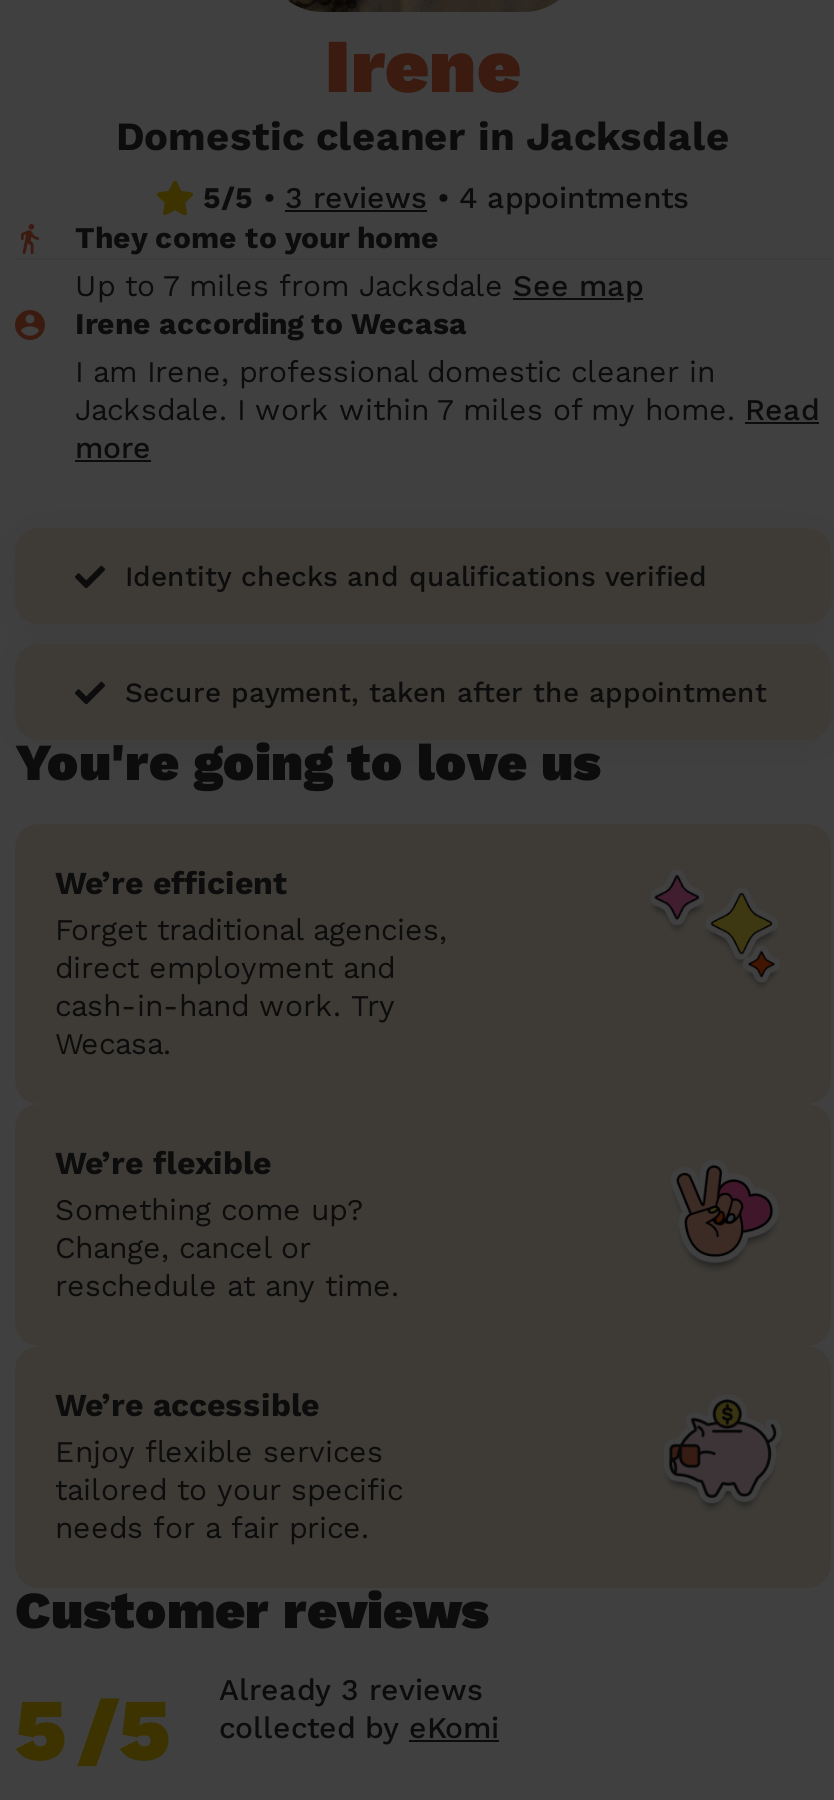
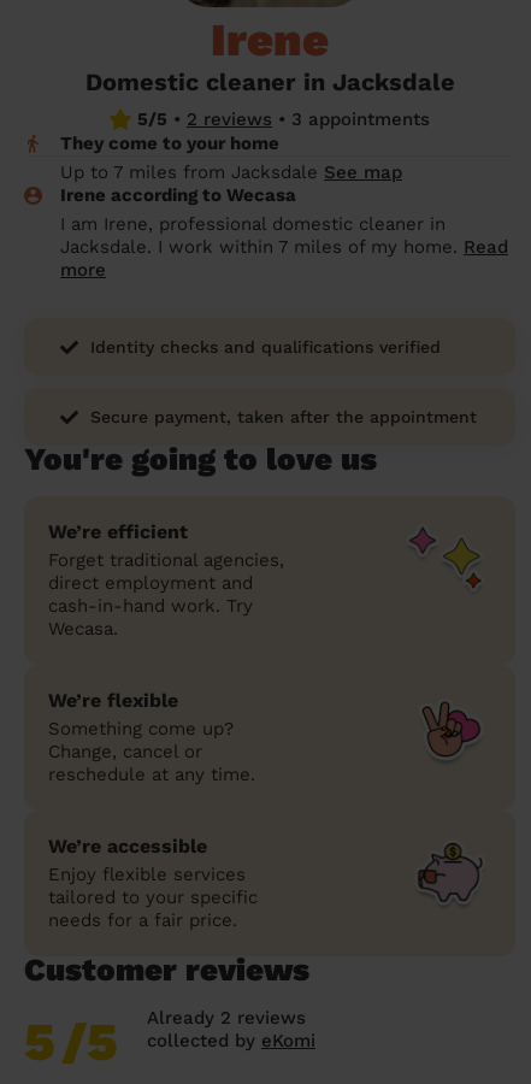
- 5/5 • 3 reviews • 4 appointments
+ 5/5 • 2 reviews • 3 appointments

- Already 3 reviews
+ Already 2 reviews
